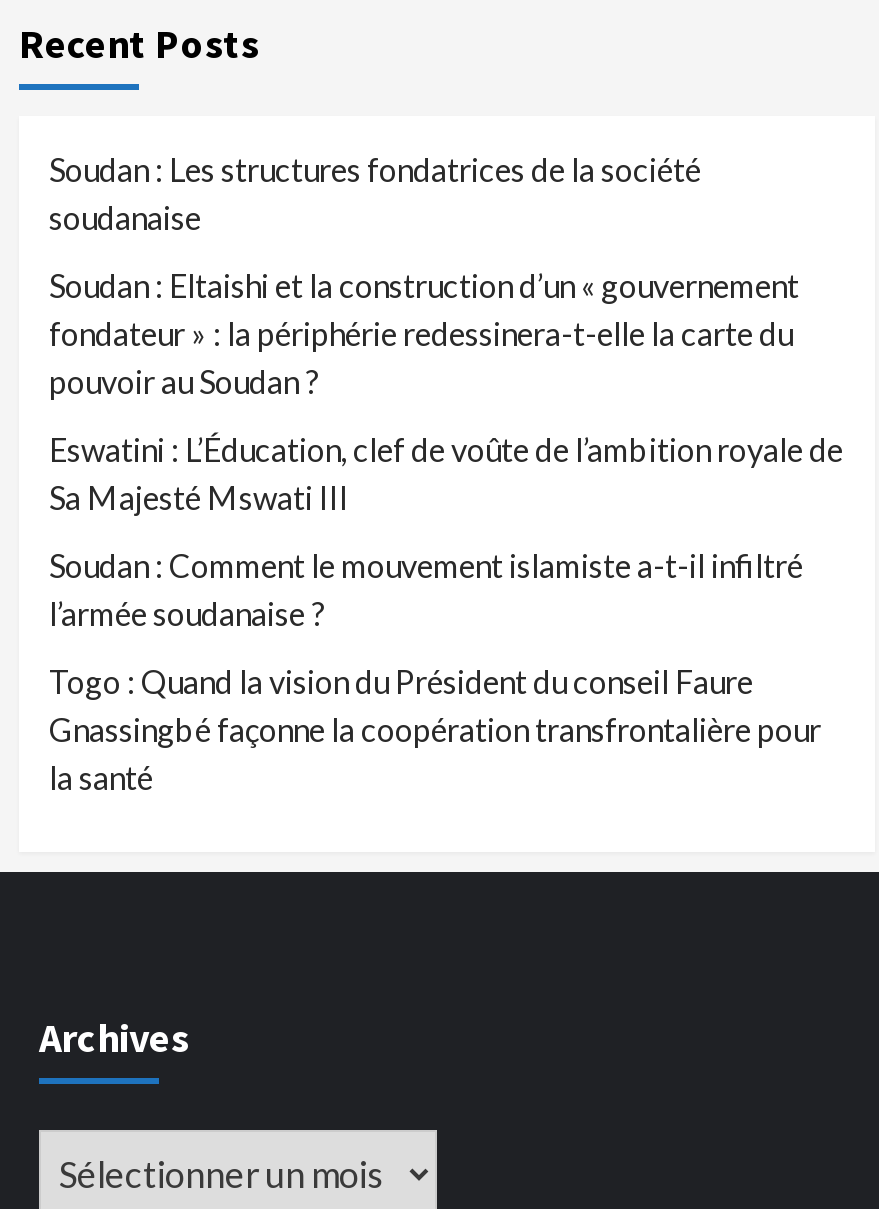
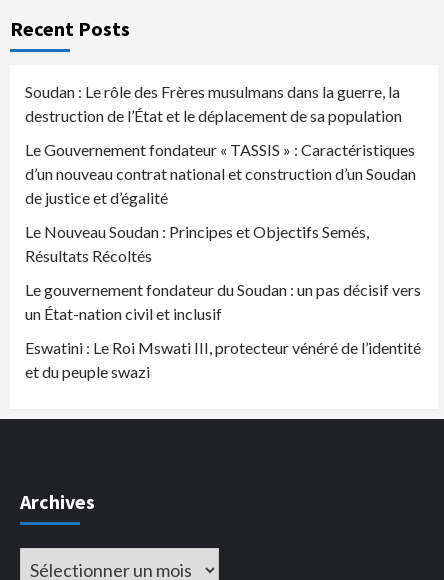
- Soudan : Les structures fondatrices de la société
- soudanaise
+ Soudan : Le rôle des Frères musulmans dans la guerre, la
+ destruction de l’État et le déplacement de sa population

- Soudan : Eltaishi et la construction d’un « gouvernement
- fondateur » : la périphérie redessinera-t-elle la carte du
- pouvoir au Soudan ?
+ Le Gouvernement fondateur « TASSIS » : Caractéristiques
+ d’un nouveau contrat national et construction d’un Soudan
+ de justice et d’égalité

- Eswatini : L’Éducation, clef de voûte de l’ambition royale de
- Sa Majesté Mswati III
+ Le Nouveau Soudan : Principes et Objectifs Semés,
+ Résultats Récoltés

- Soudan : Comment le mouvement islamiste a-t-il infiltré
- l’armée soudanaise ?
+ Le gouvernement fondateur du Soudan : un pas décisif vers
+ un État-nation civil et inclusif

- Togo : Quand la vision du Président du conseil Faure
- Gnassingbé façonne la coopération transfrontalière pour
- la santé
+ Eswatini : Le Roi Mswati III, protecteur vénéré de l’identité
+ et du peuple swazi
